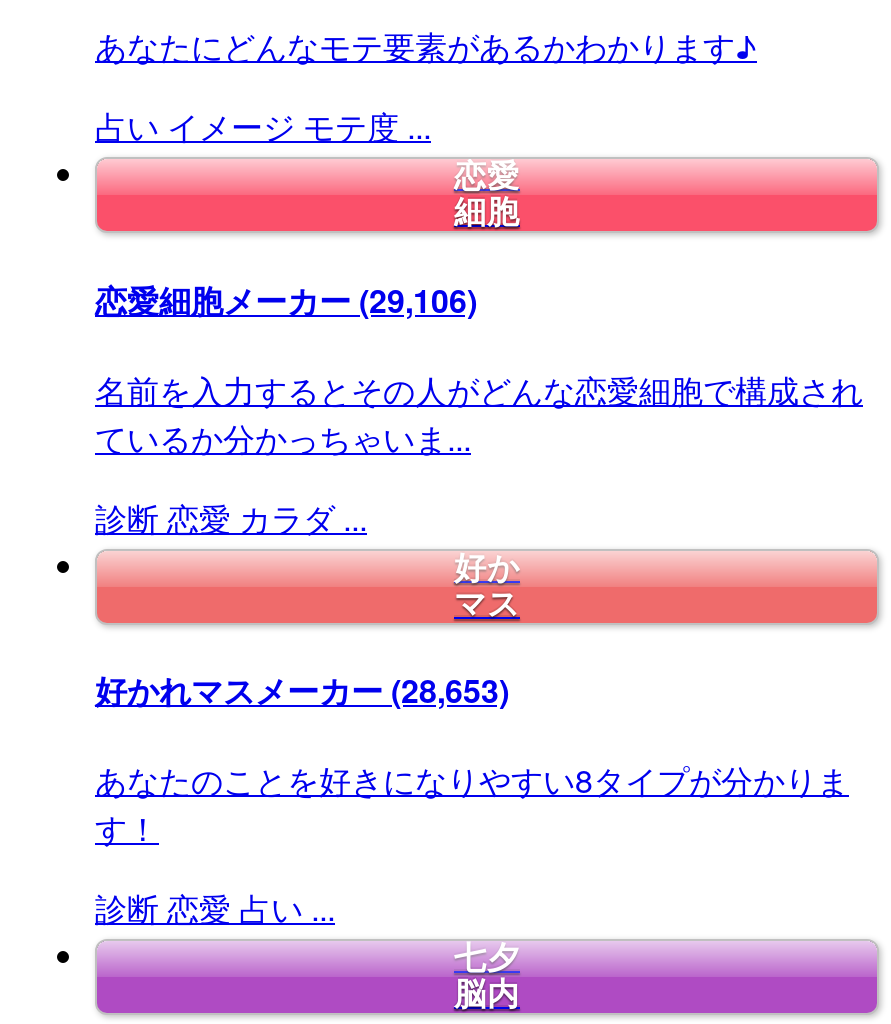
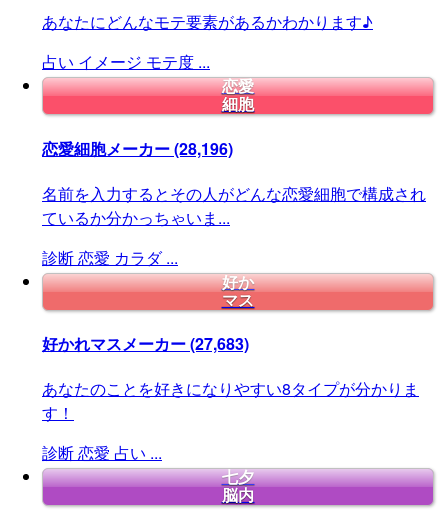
- 恋愛細胞メーカー(29,106)
+ 恋愛細胞メーカー(28,196)

- 好かれマスメーカー(28,653)
+ 好かれマスメーカー(27,683)
